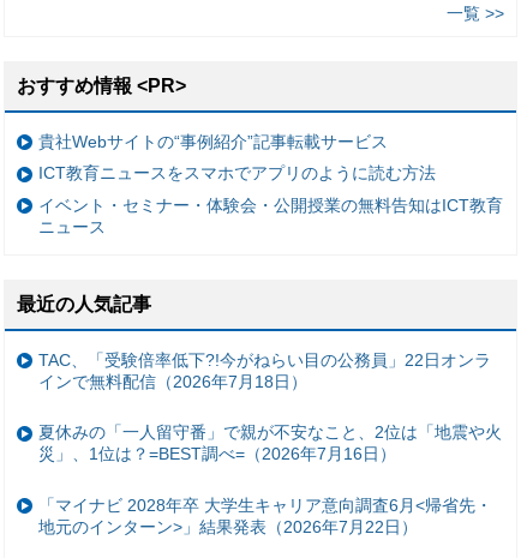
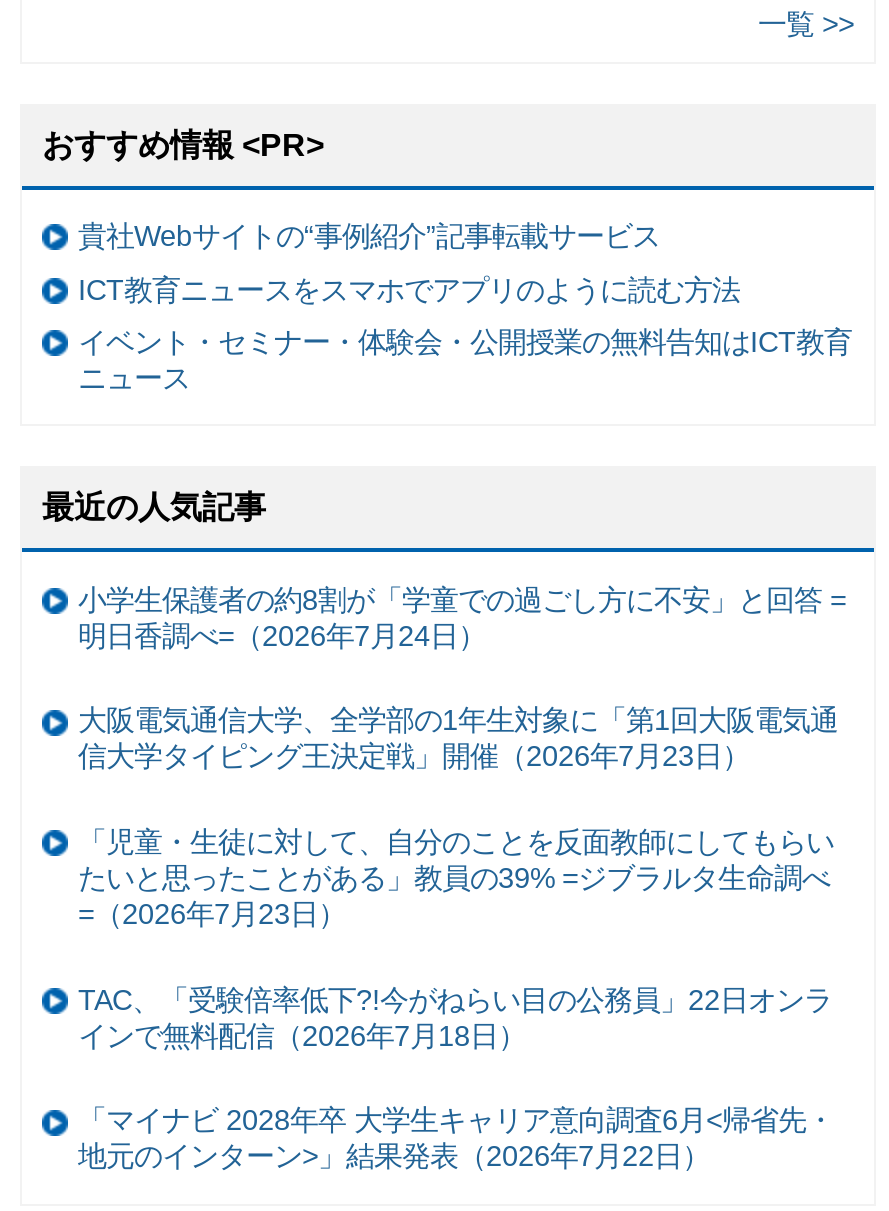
+ 小学生保護者の約8割が「学童での過ごし方に不安」と回答 =
+ 明日香調べ=（2026年7月24日）
+ 大阪電気通信大学、全学部の1年生対象に「第1回大阪電気通
+ 信大学タイピング王決定戦」開催（2026年7月23日）
+ 「児童・生徒に対して、自分のことを反面教師にしてもらい
+ たいと思ったことがある」教員の39% =ジブラルタ生命調べ
+ =（2026年7月23日）

moved down: TAC、「受験倍率低下?!今がねらい目の公務員」22日オンラ | インで無料配信（2026年7月18日）

- 夏休みの「一人留守番」で親が不安なこと、2位は「地震や火
- 災」、1位は？=BEST調べ=（2026年7月16日）
